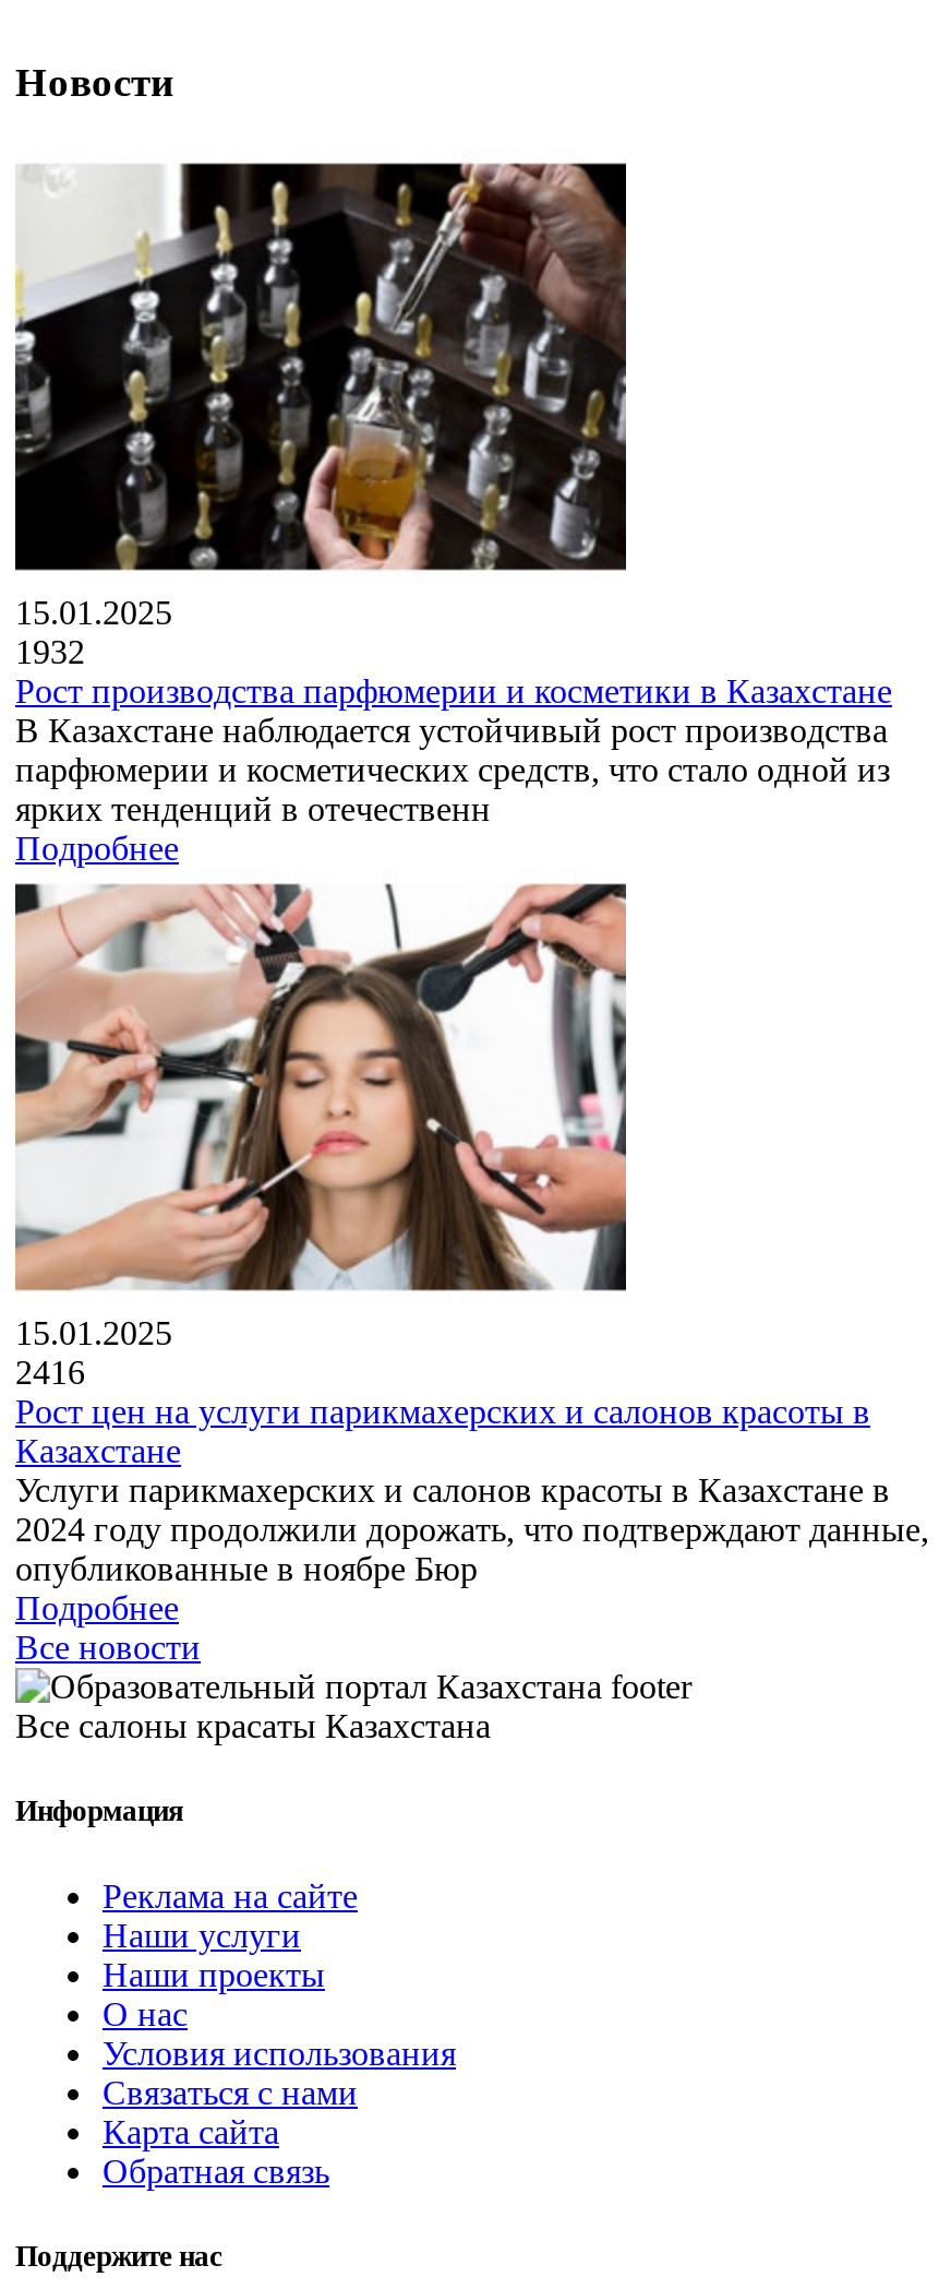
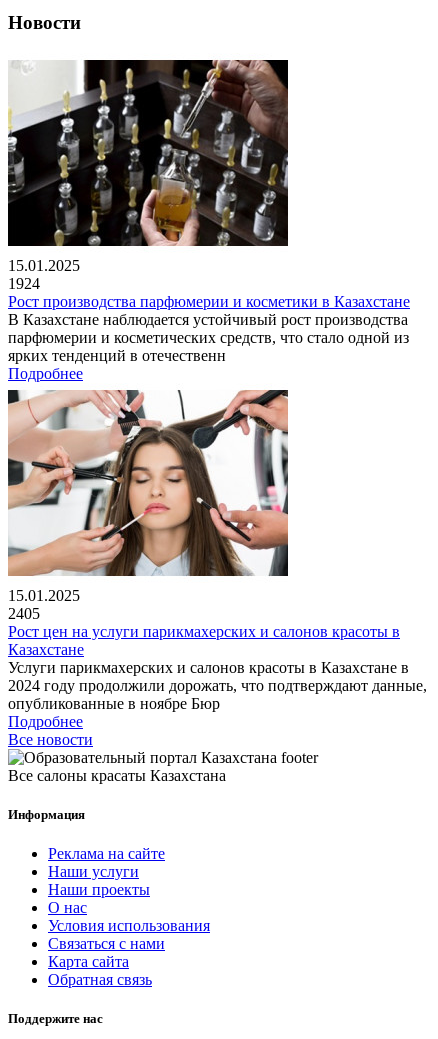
- 1932
+ 1924

- 2416
+ 2405
